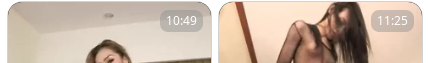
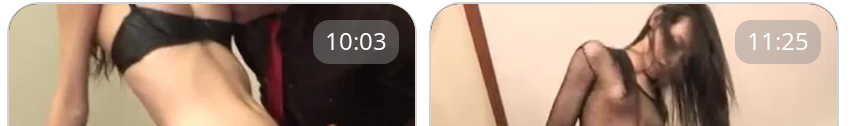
- 10:49
+ 10:03
